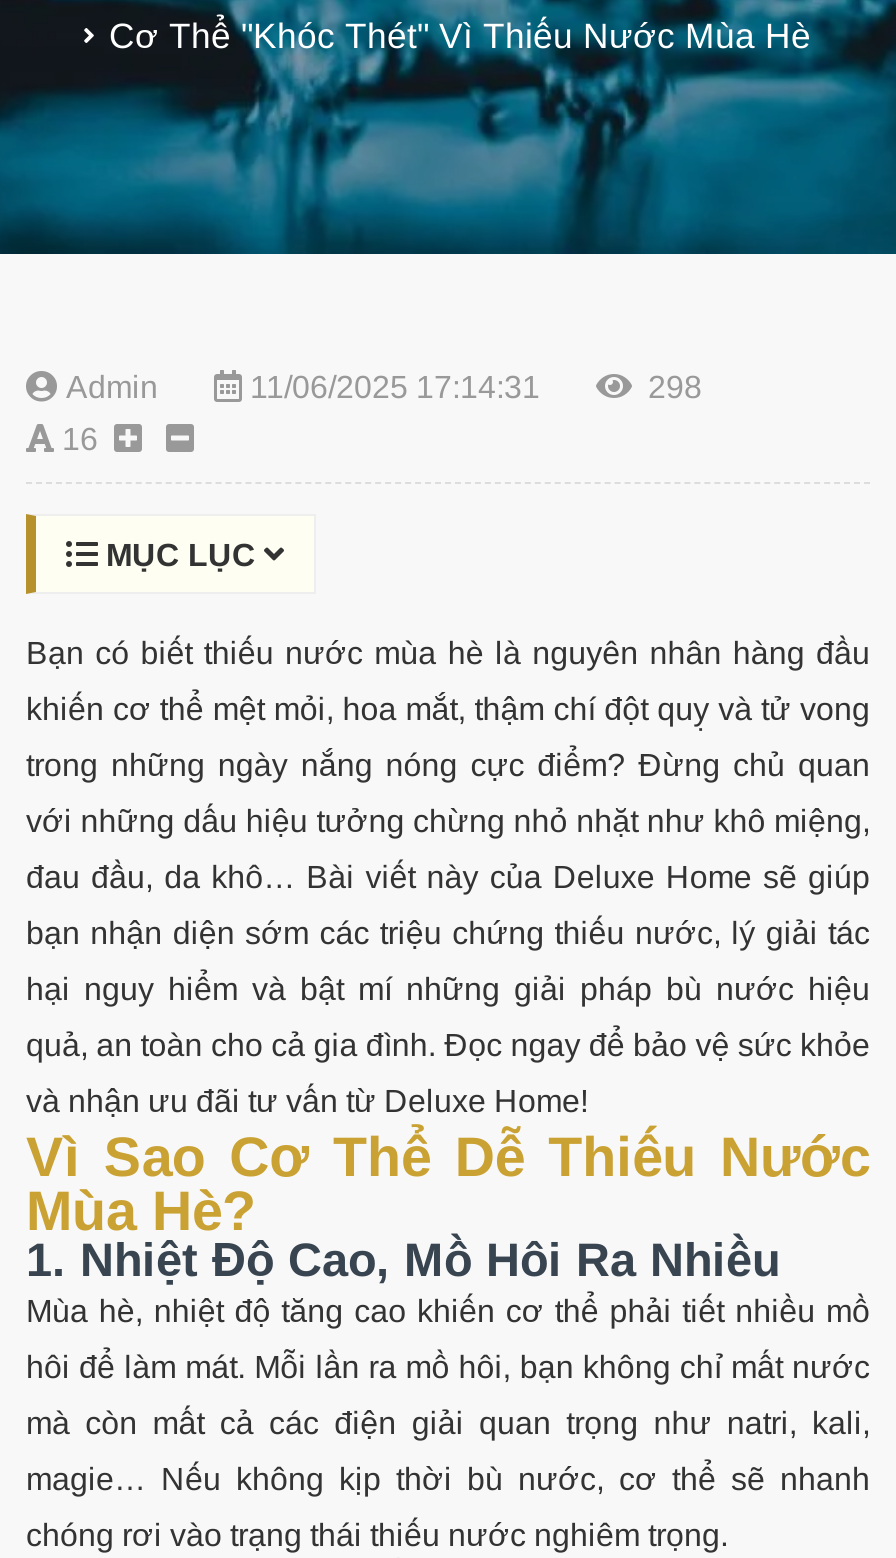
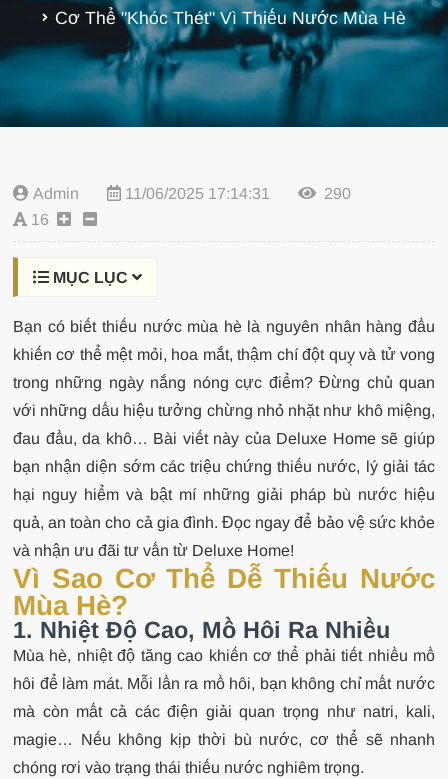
- 298
+ 290
